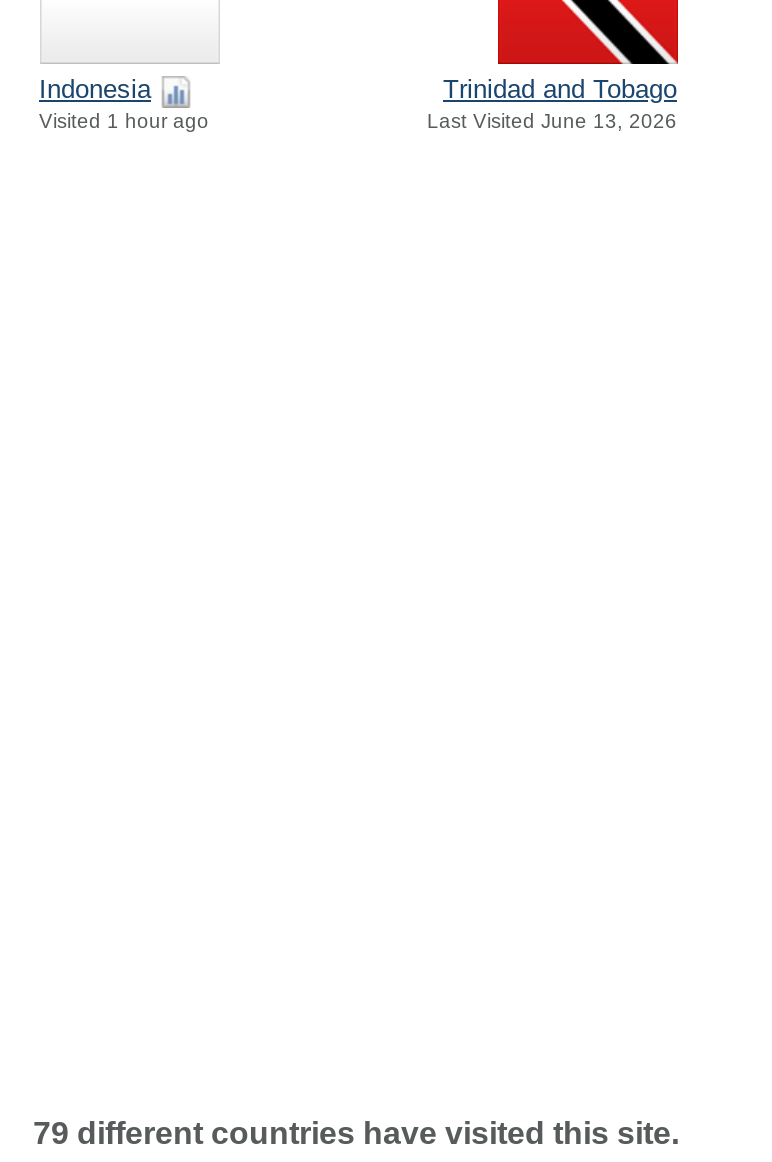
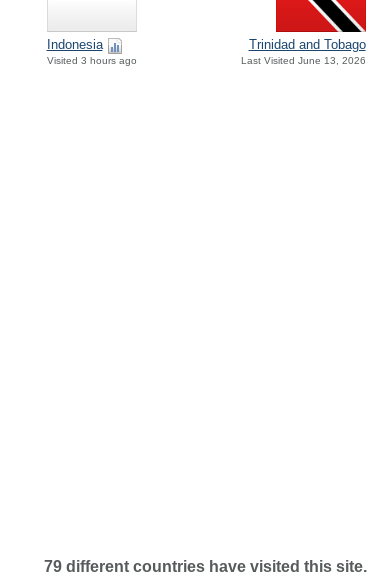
- Visited 1 hour ago
+ Visited 3 hours ago
